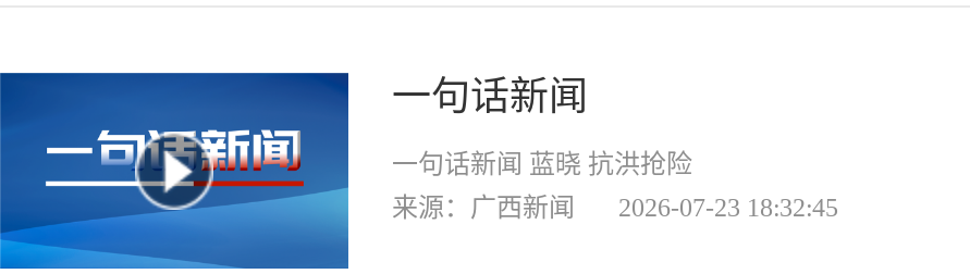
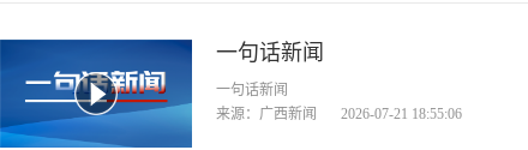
- 一句话新闻 蓝晓 抗洪抢险
+ 一句话新闻

- 来源：广西新闻 2026-07-23 18:32:45
+ 来源：广西新闻 2026-07-21 18:55:06
